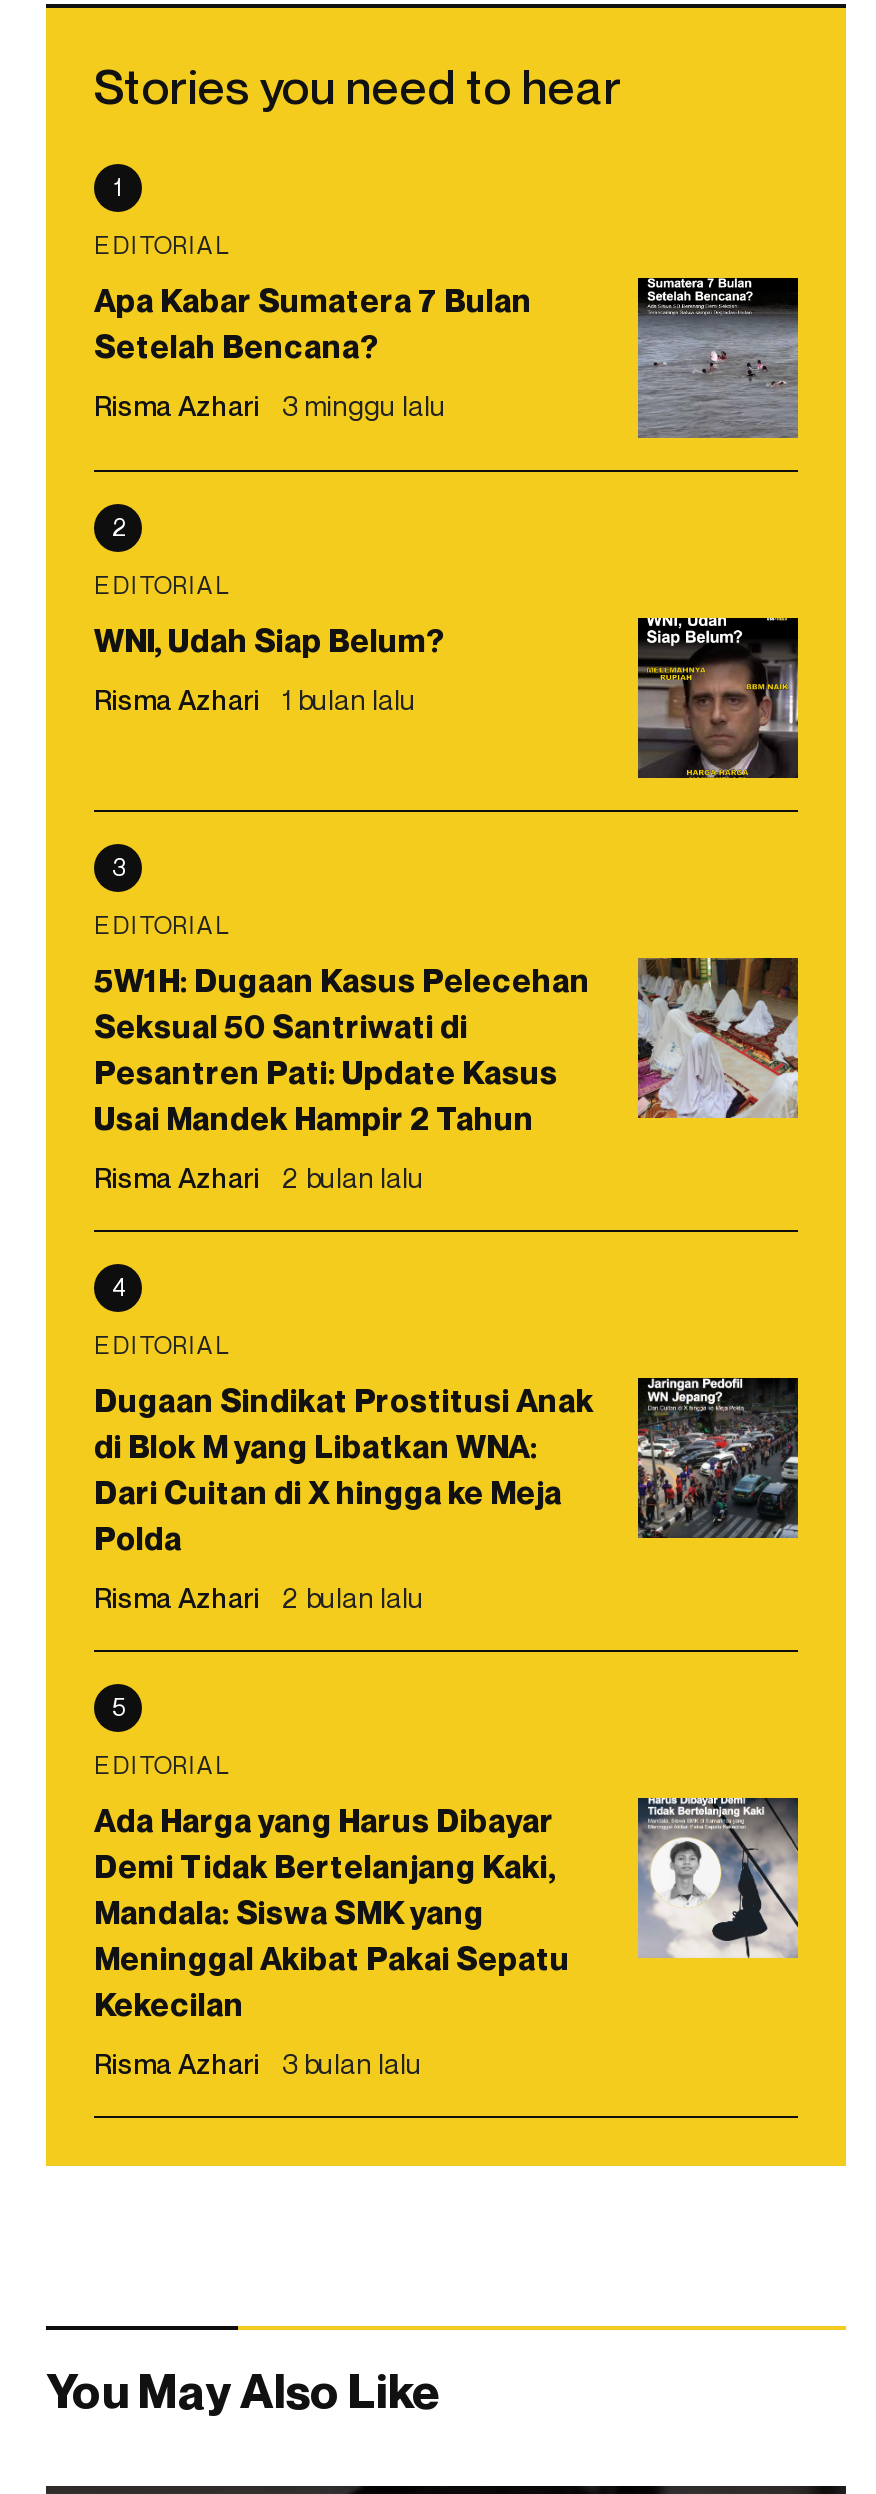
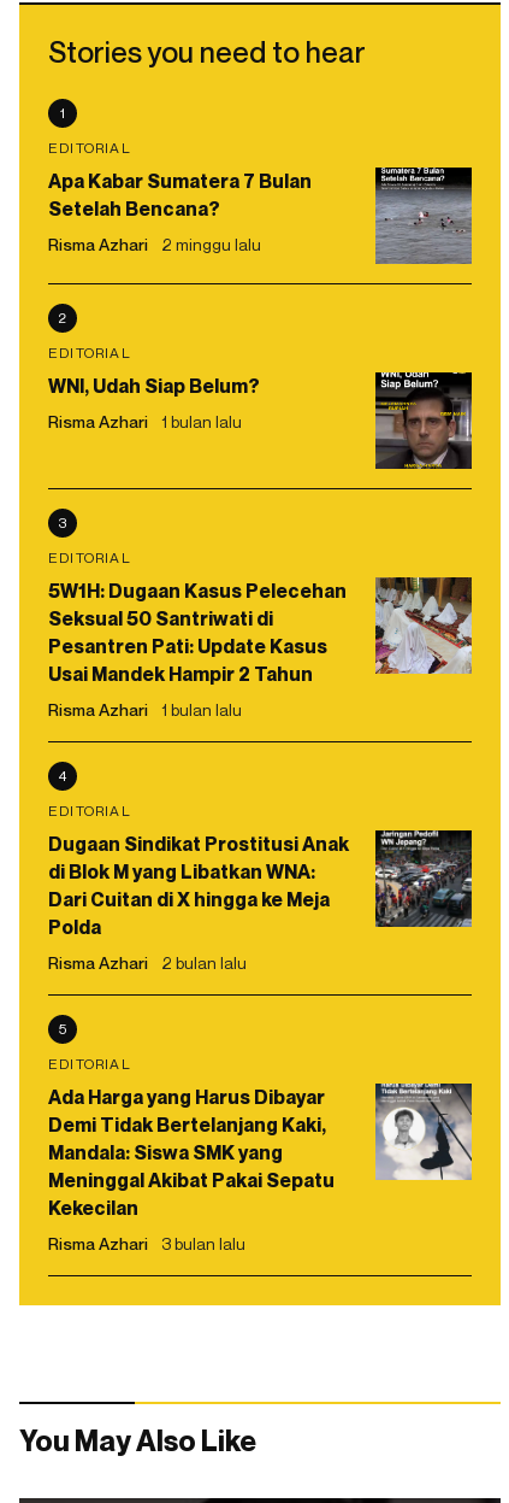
- Risma Azhari 3 minggu lalu
+ Risma Azhari 2 minggu lalu

- Risma Azhari 2 bulan lalu
+ Risma Azhari 1 bulan lalu
